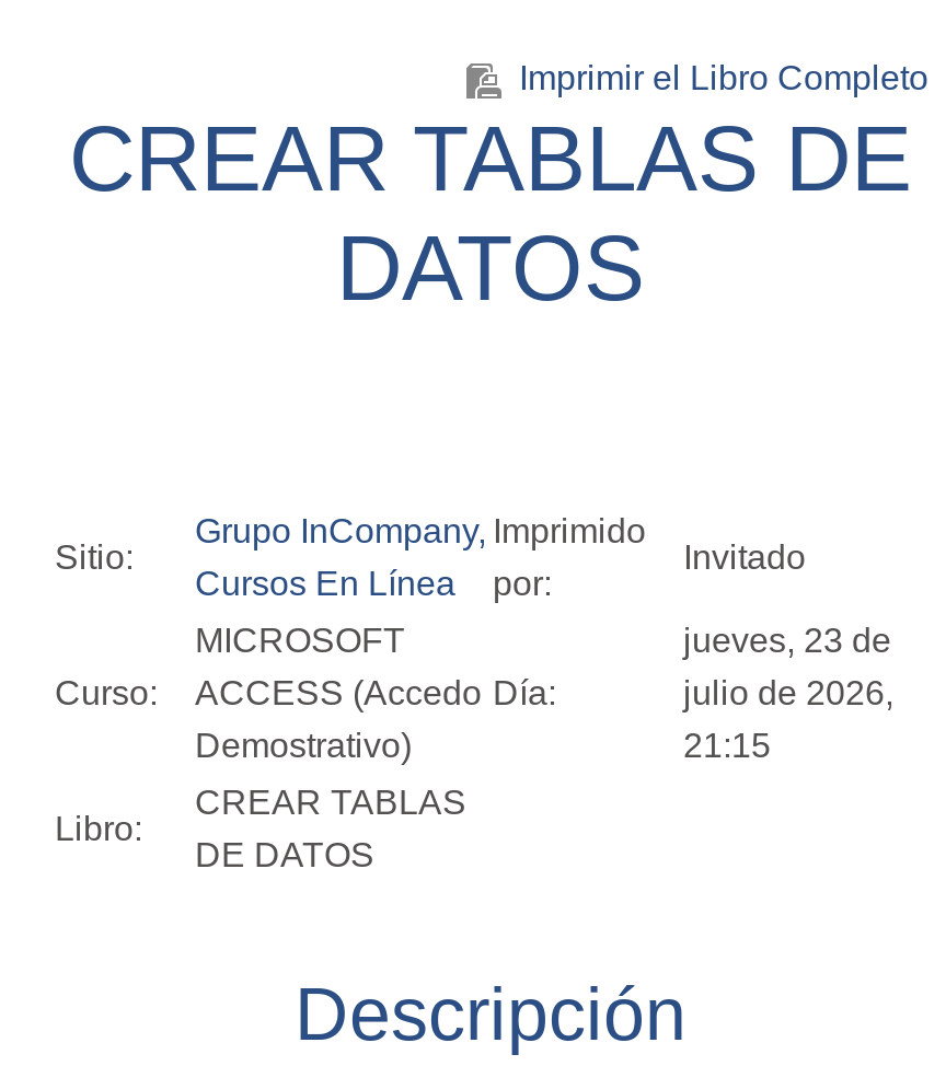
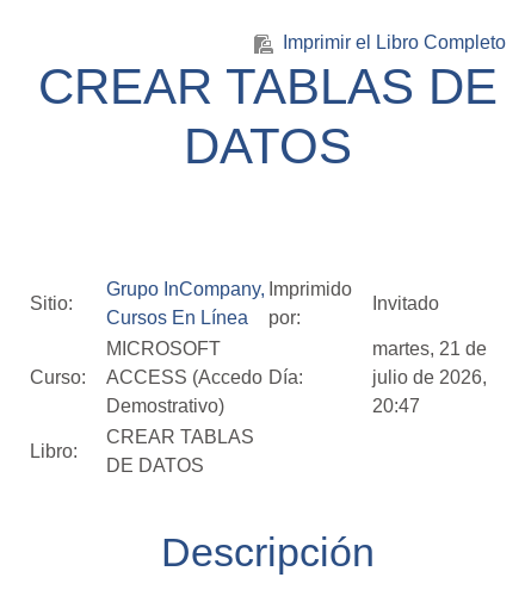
- jueves, 23 de
+ martes, 21 de

- 21:15
+ 20:47
